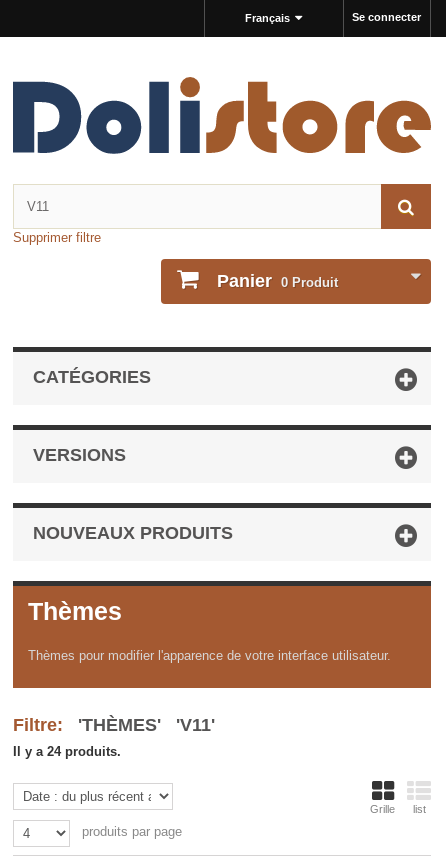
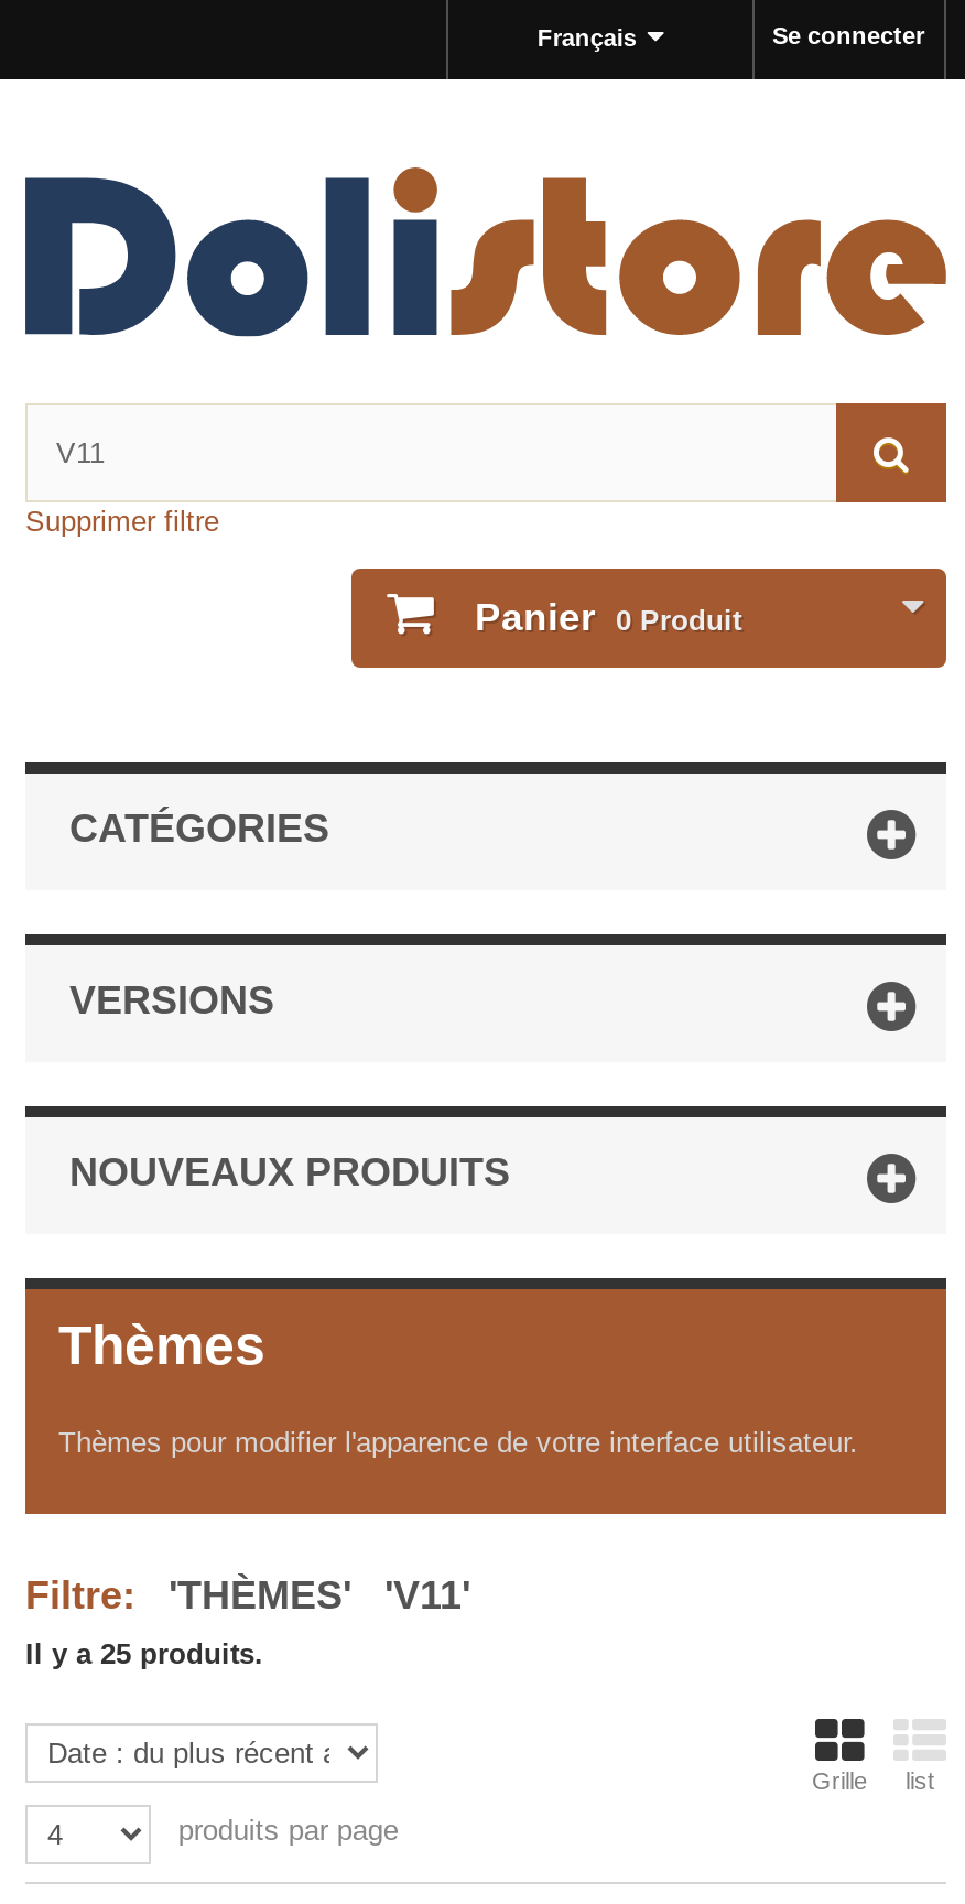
- Il y a 24 produits.
+ Il y a 25 produits.
